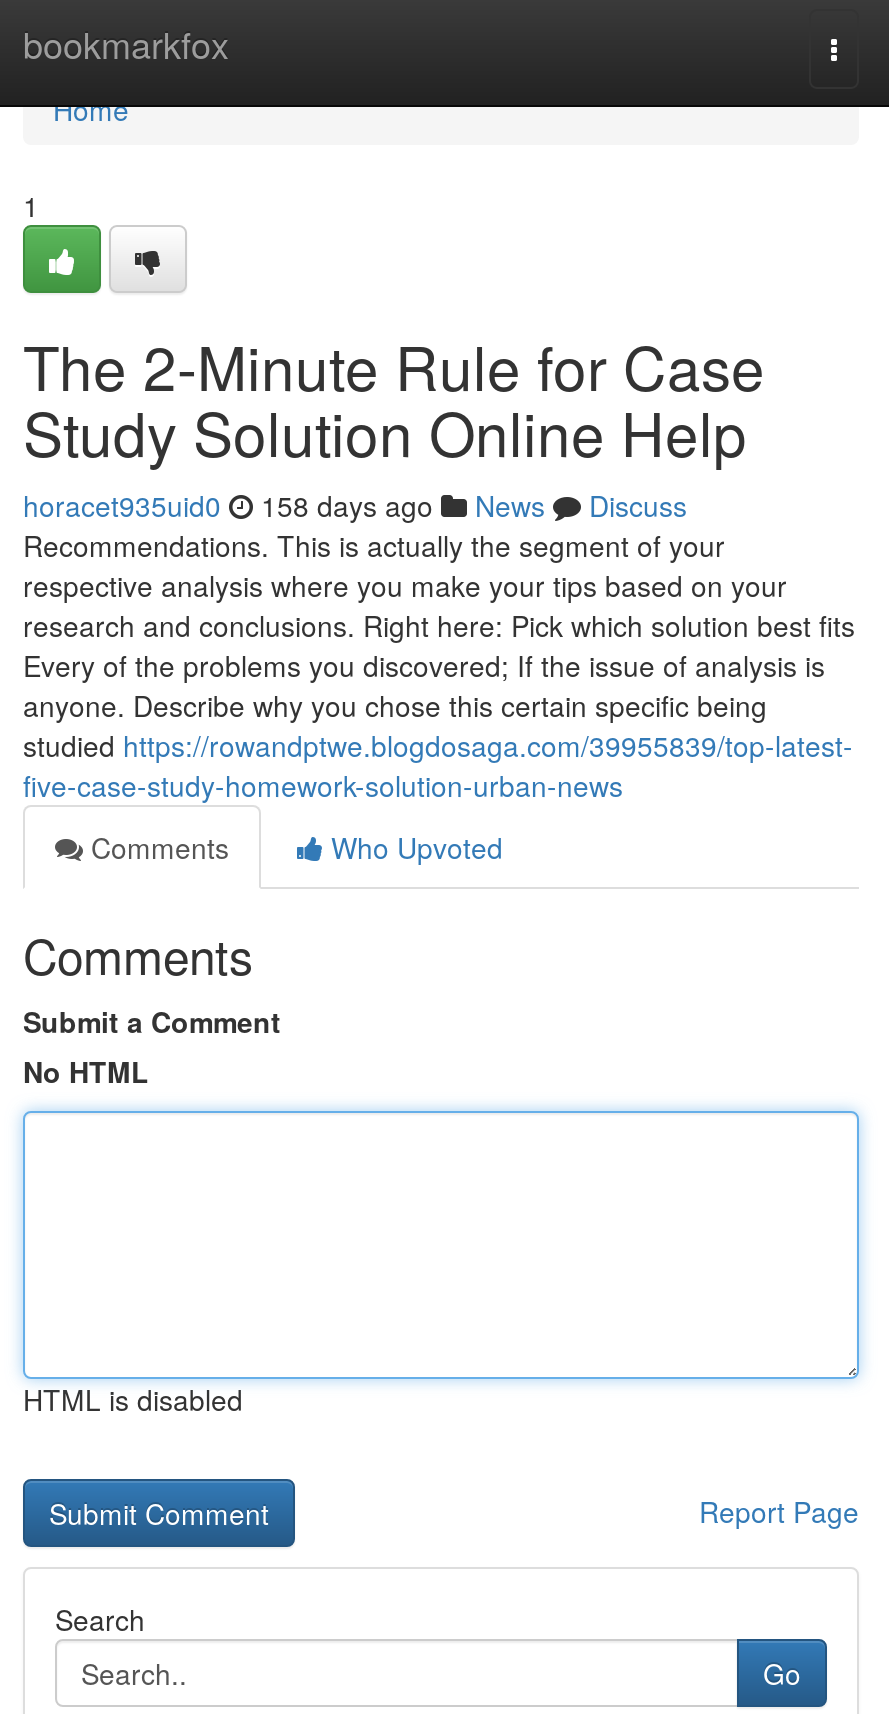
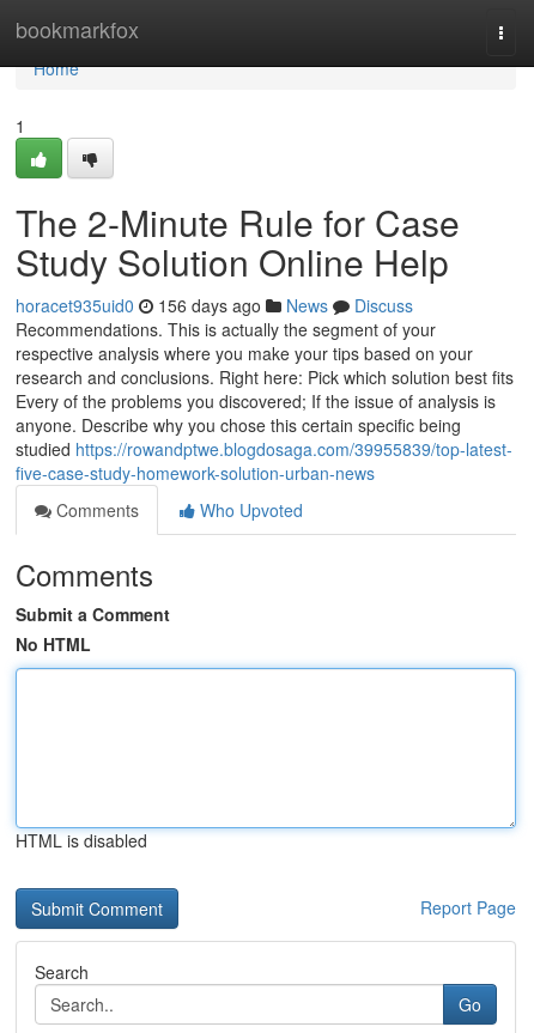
- horacet935uid0 158 days ago News Discuss
+ horacet935uid0 156 days ago News Discuss
